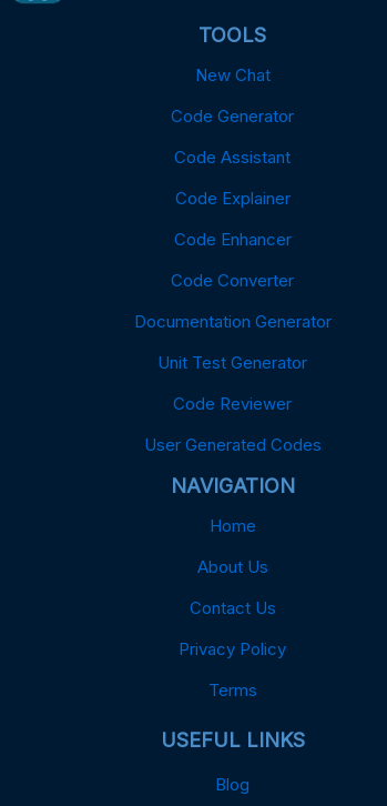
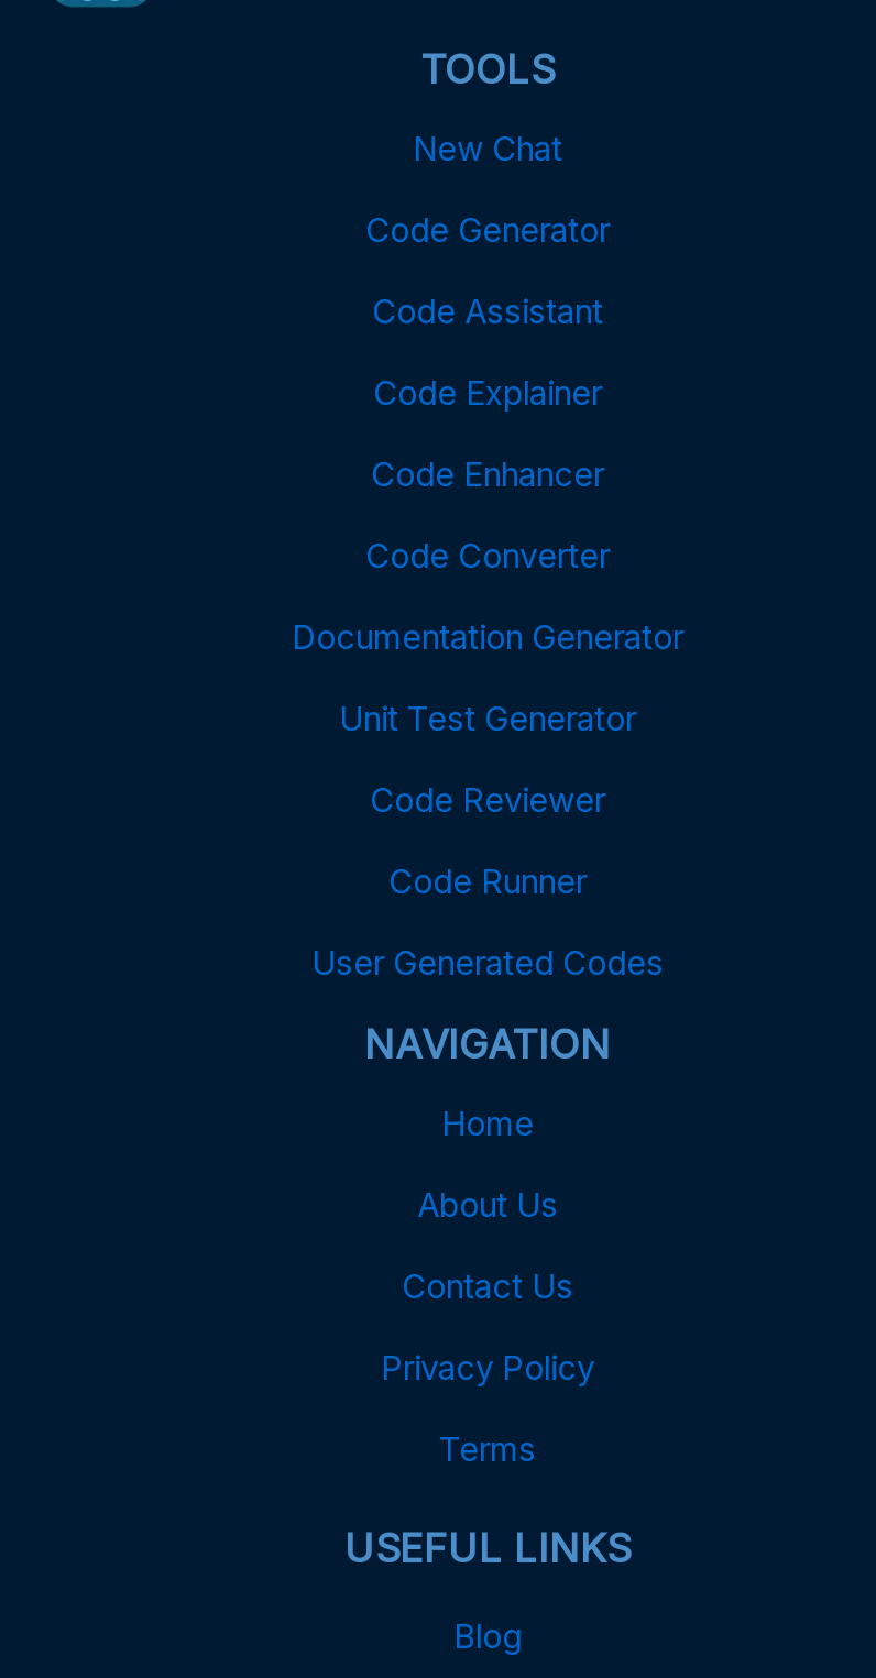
+ Code Runner
